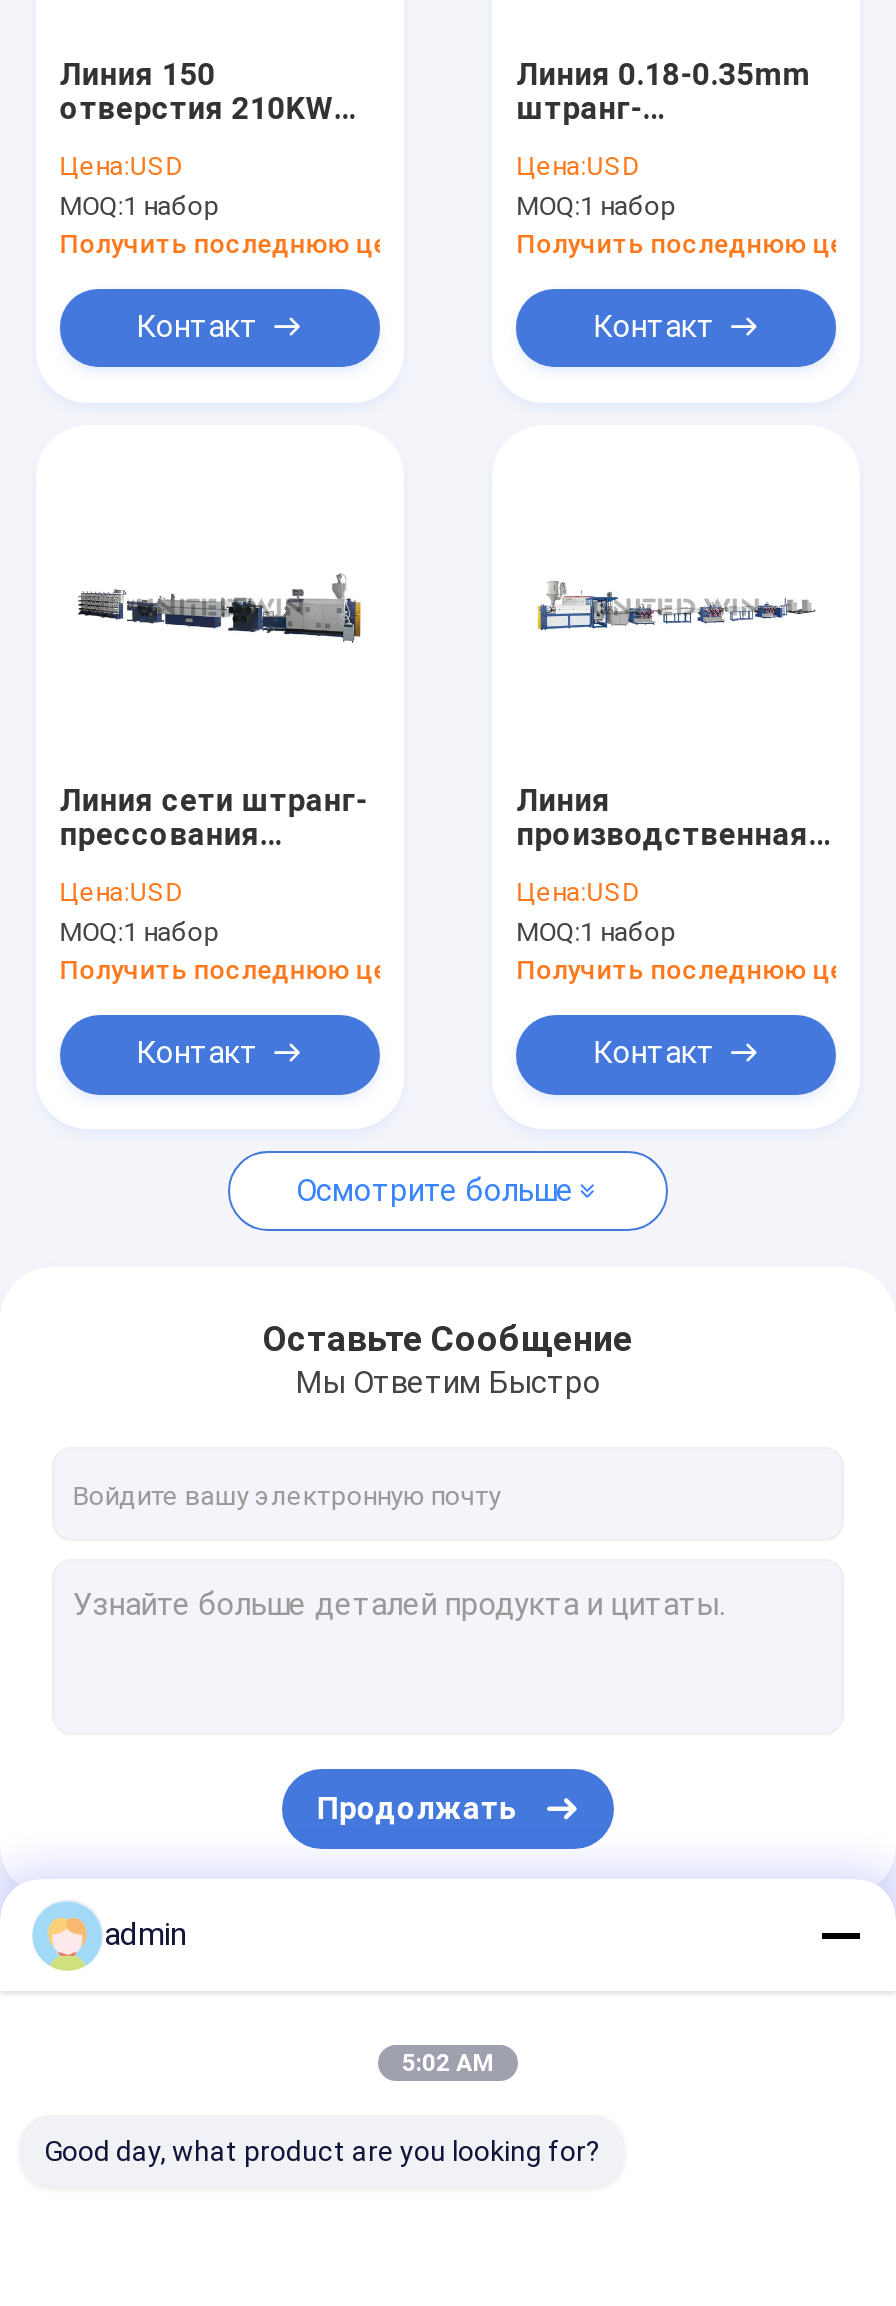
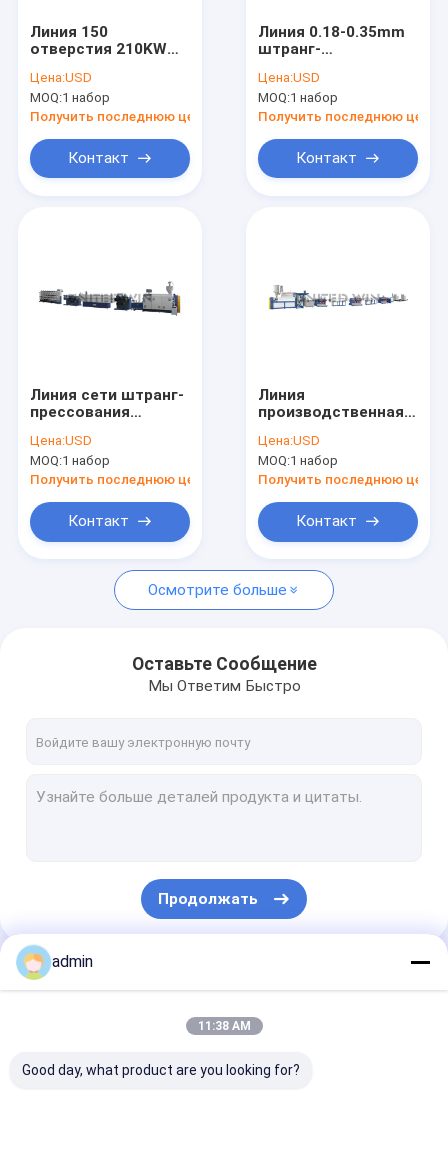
- 5:02 AM
+ 11:38 AM
